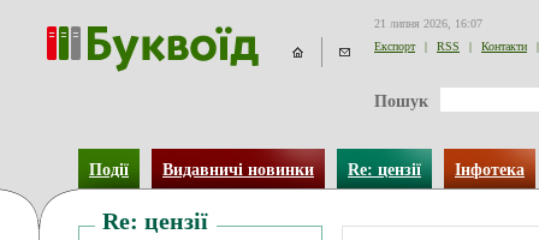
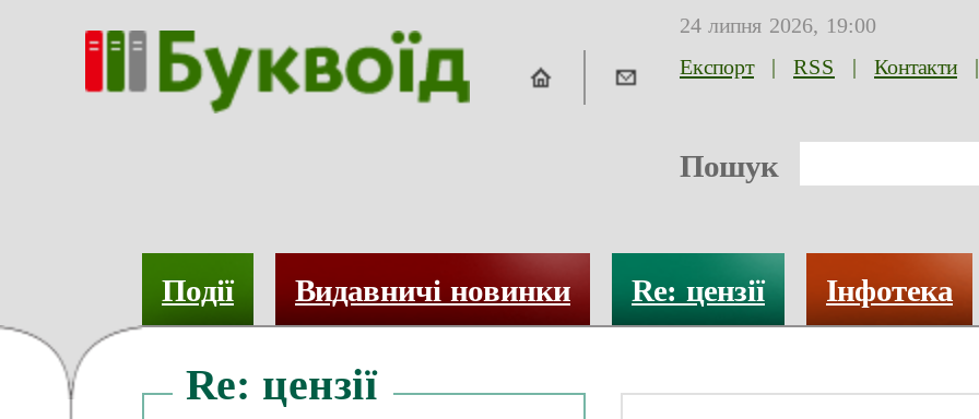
- 21 липня 2026, 16:07
+ 24 липня 2026, 19:00
